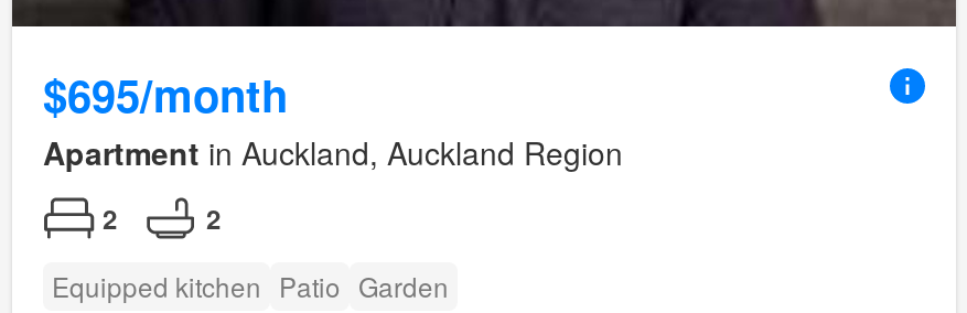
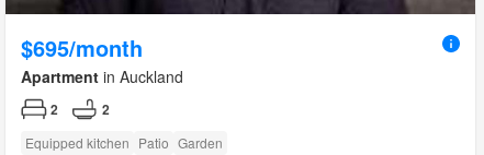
- Apartment in Auckland, Auckland Region
+ Apartment in Auckland
